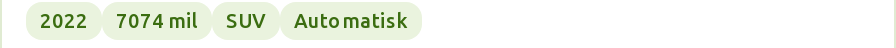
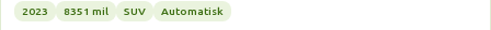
- 2022
- 7074 mil
+ 2023
+ 8351 mil
